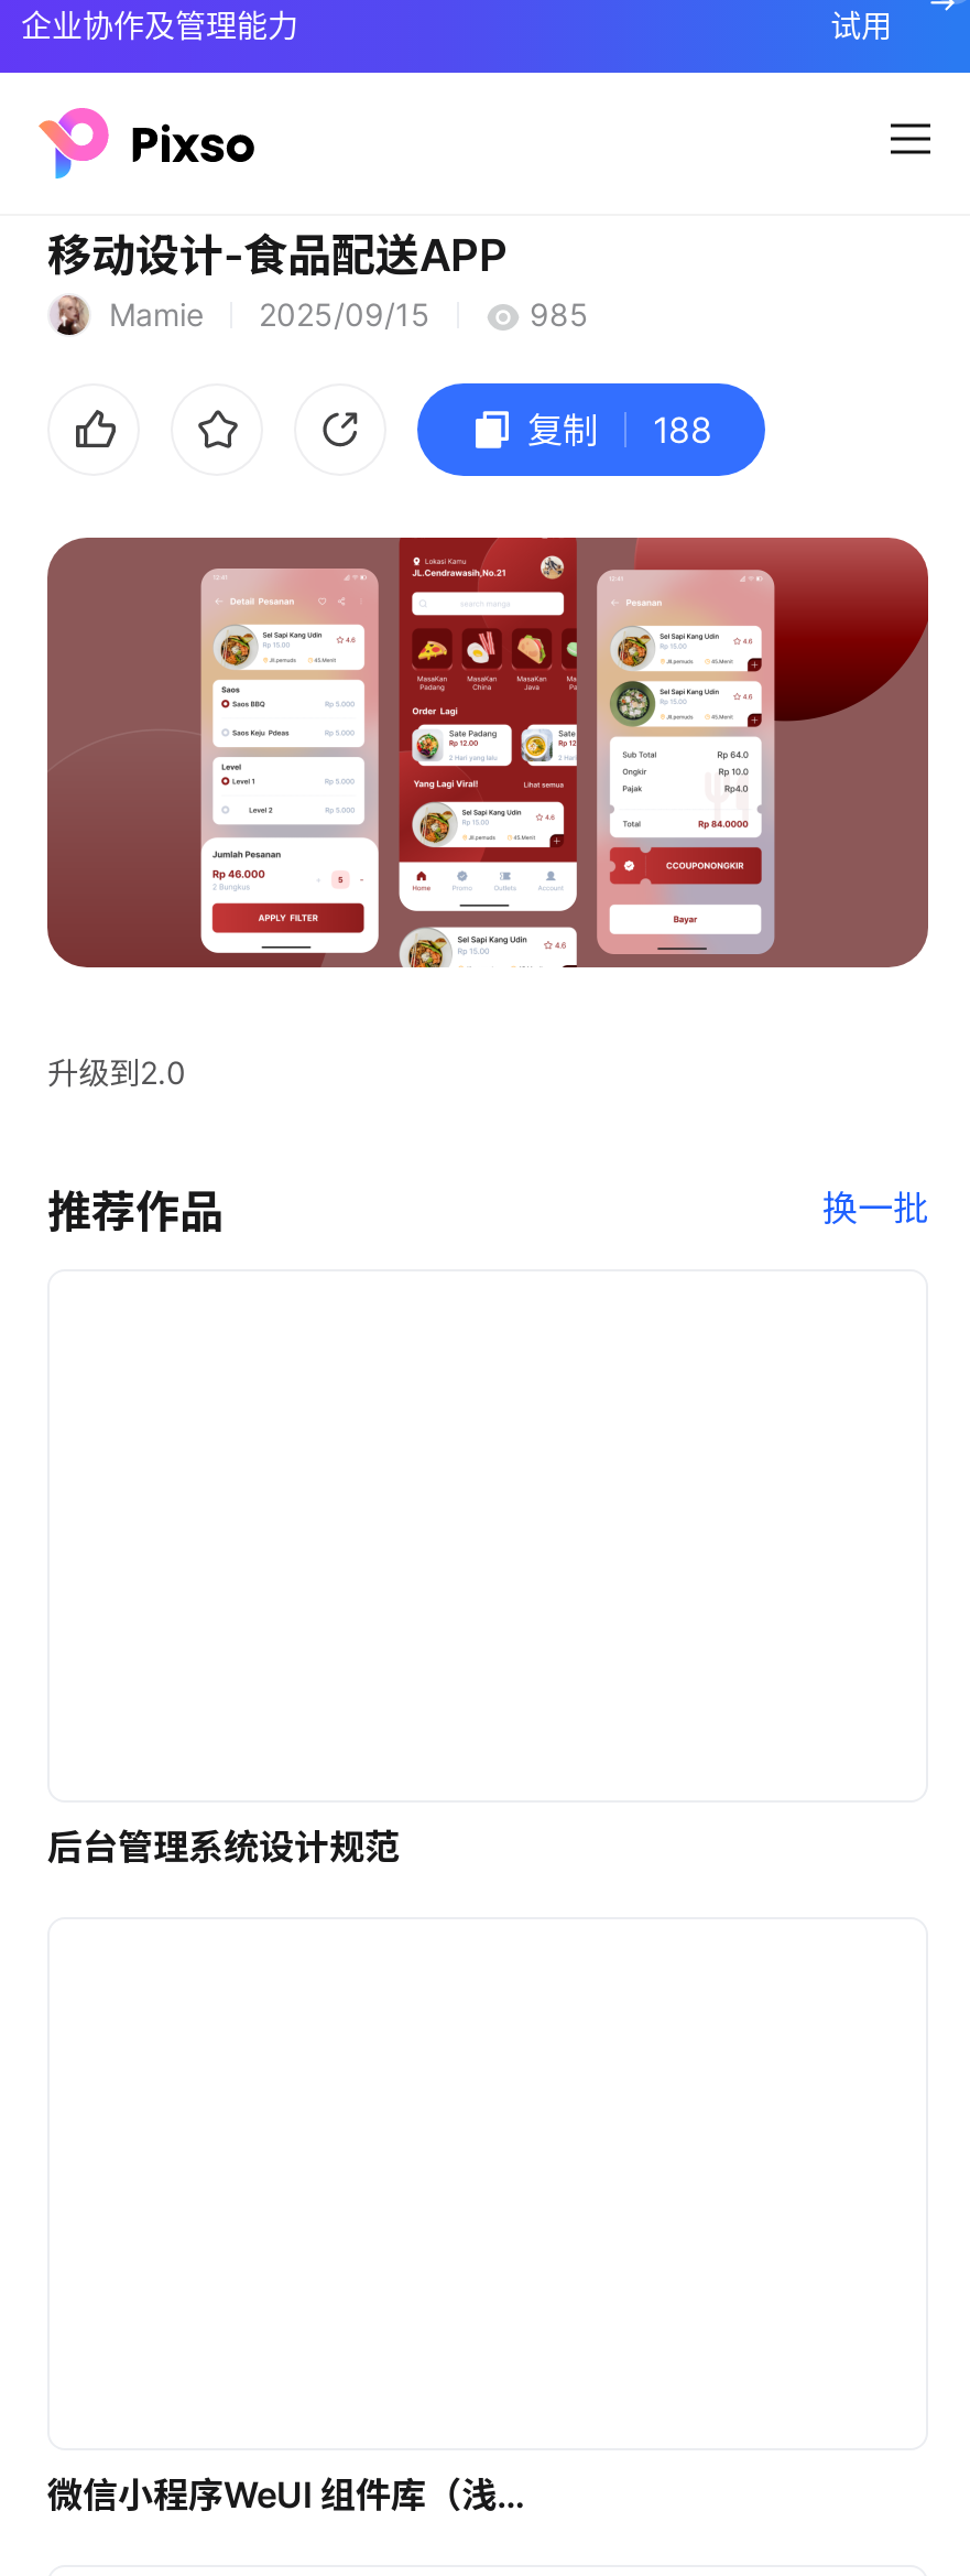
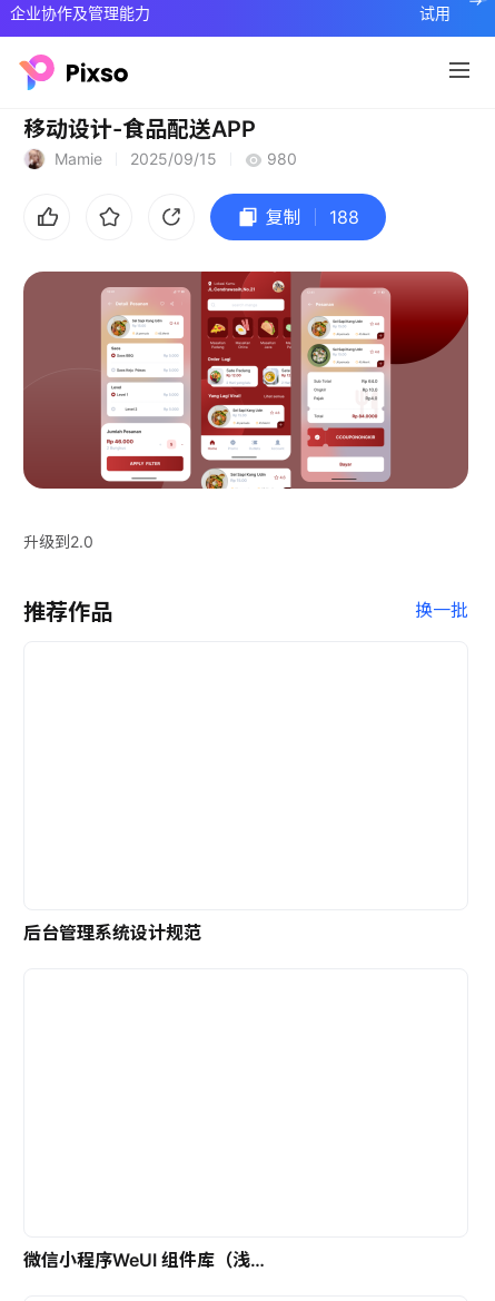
- 985
+ 980
